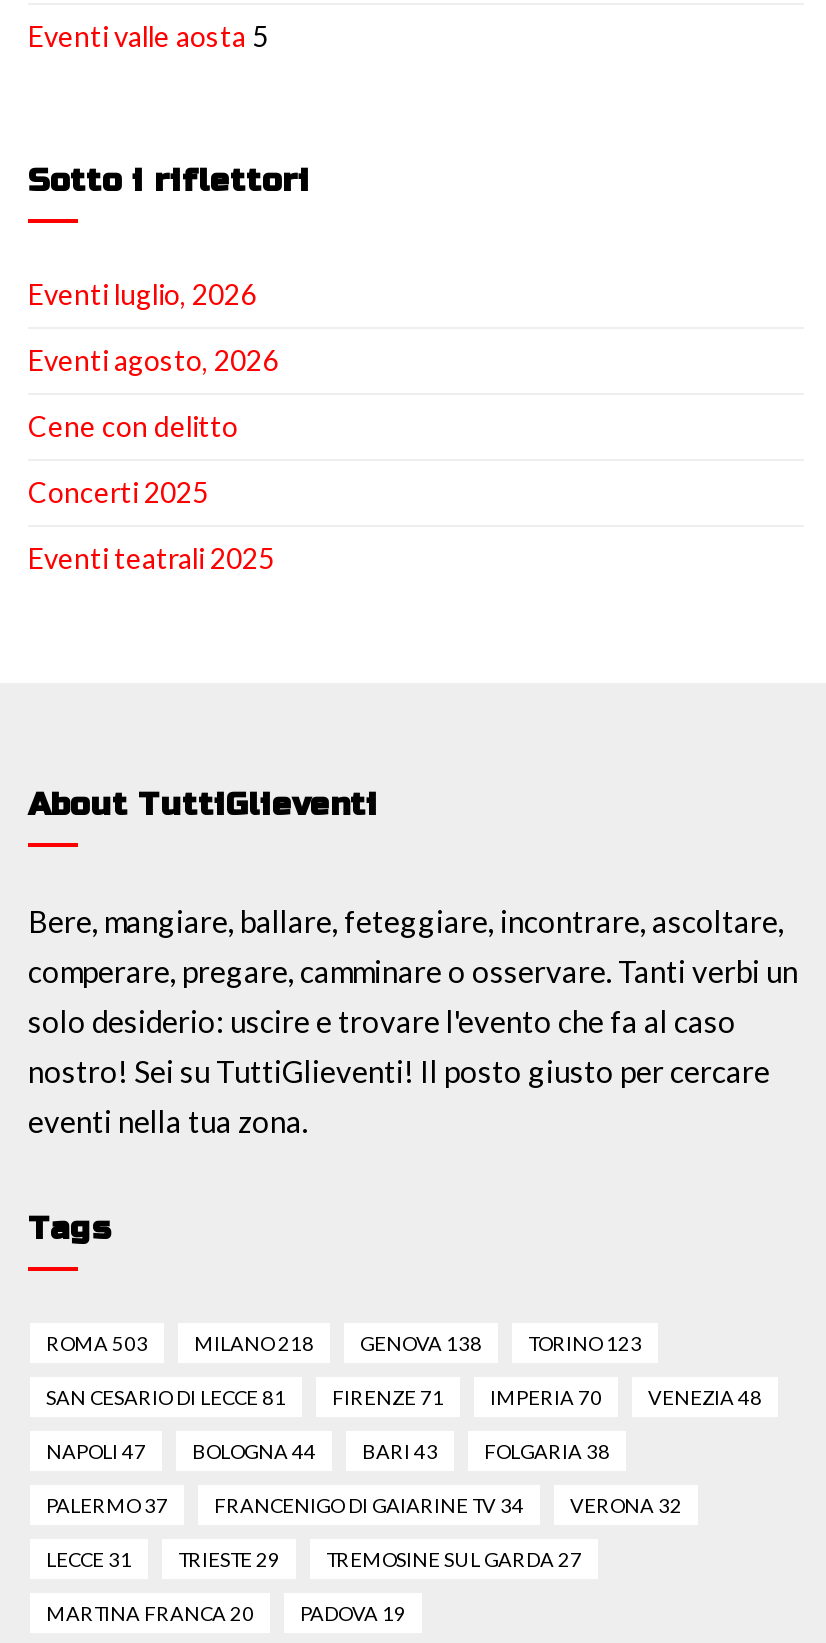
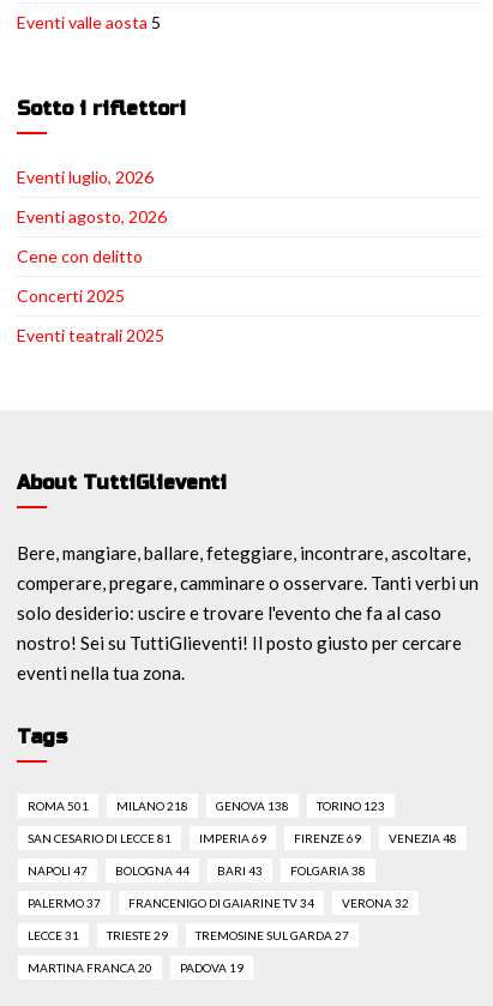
- ROMA 503 MILANO 218 GENOVA 138 TORINO 123
+ ROMA 501 MILANO 218 GENOVA 138 TORINO 123

- FIRENZE 71
- IMPERIA 70
+ IMPERIA 69
+ FIRENZE 69
